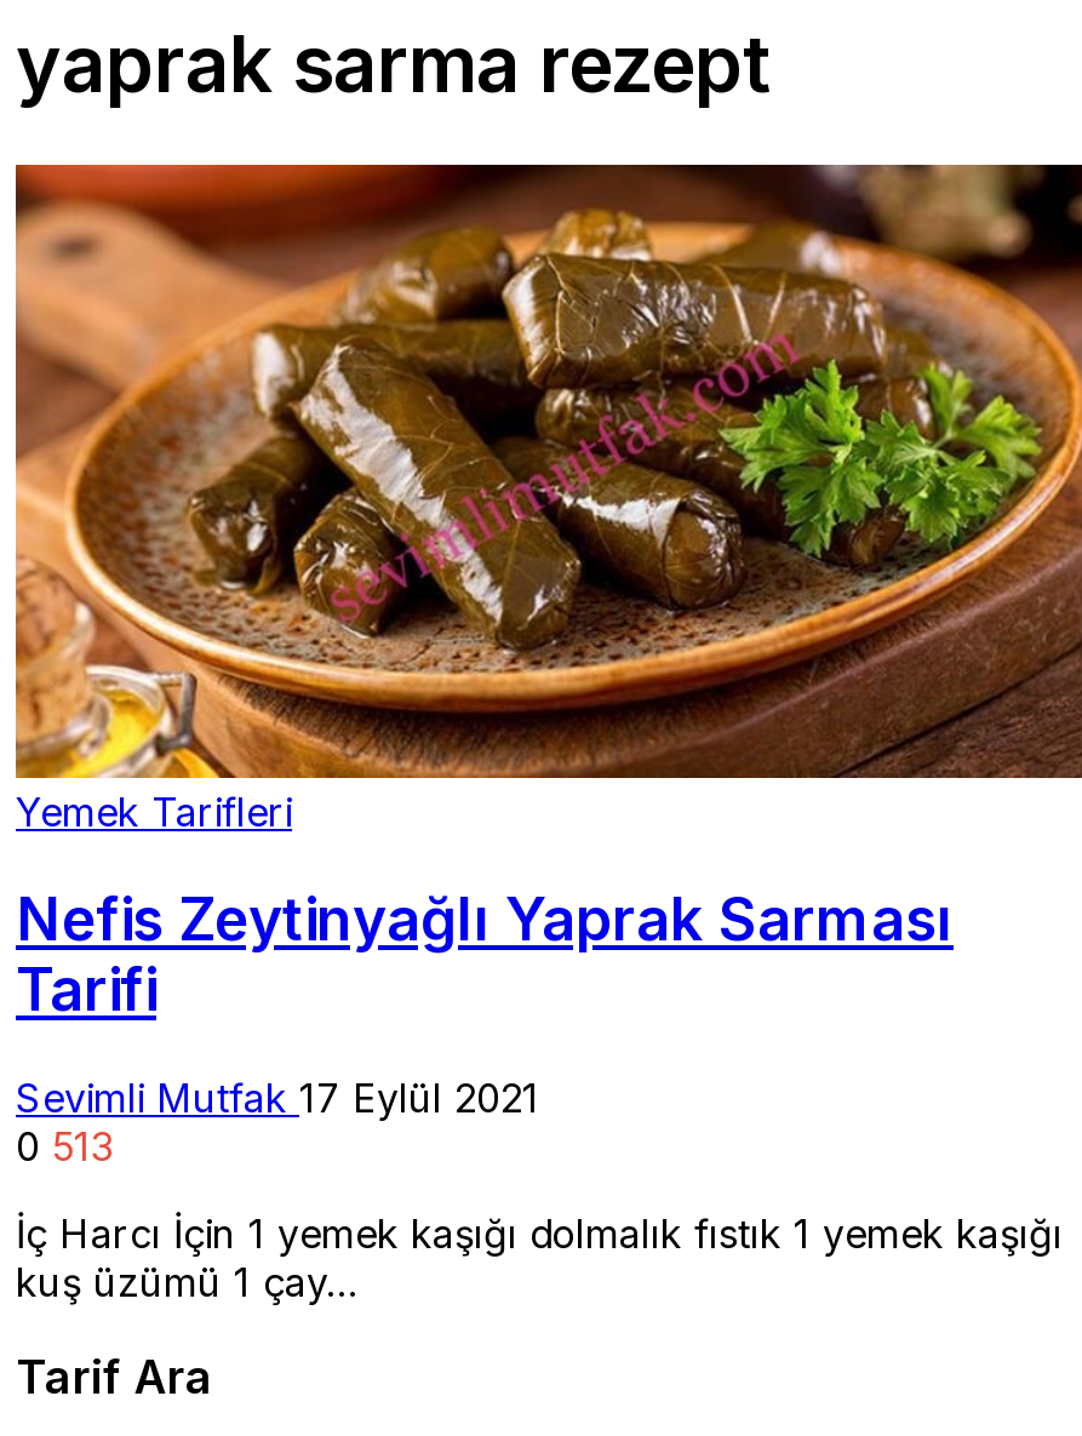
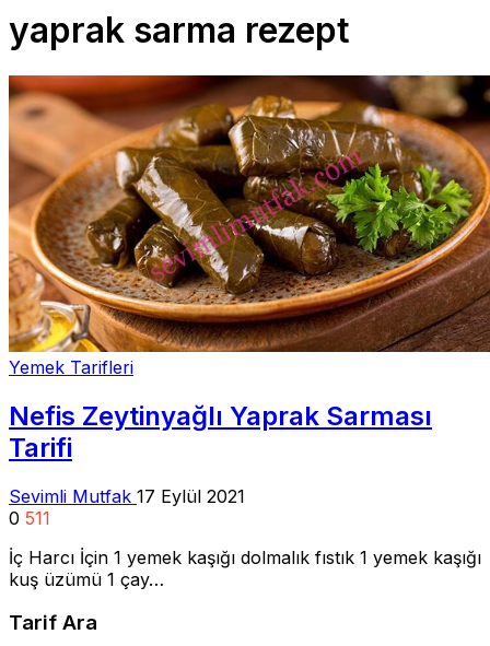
- 0 513
+ 0 511
